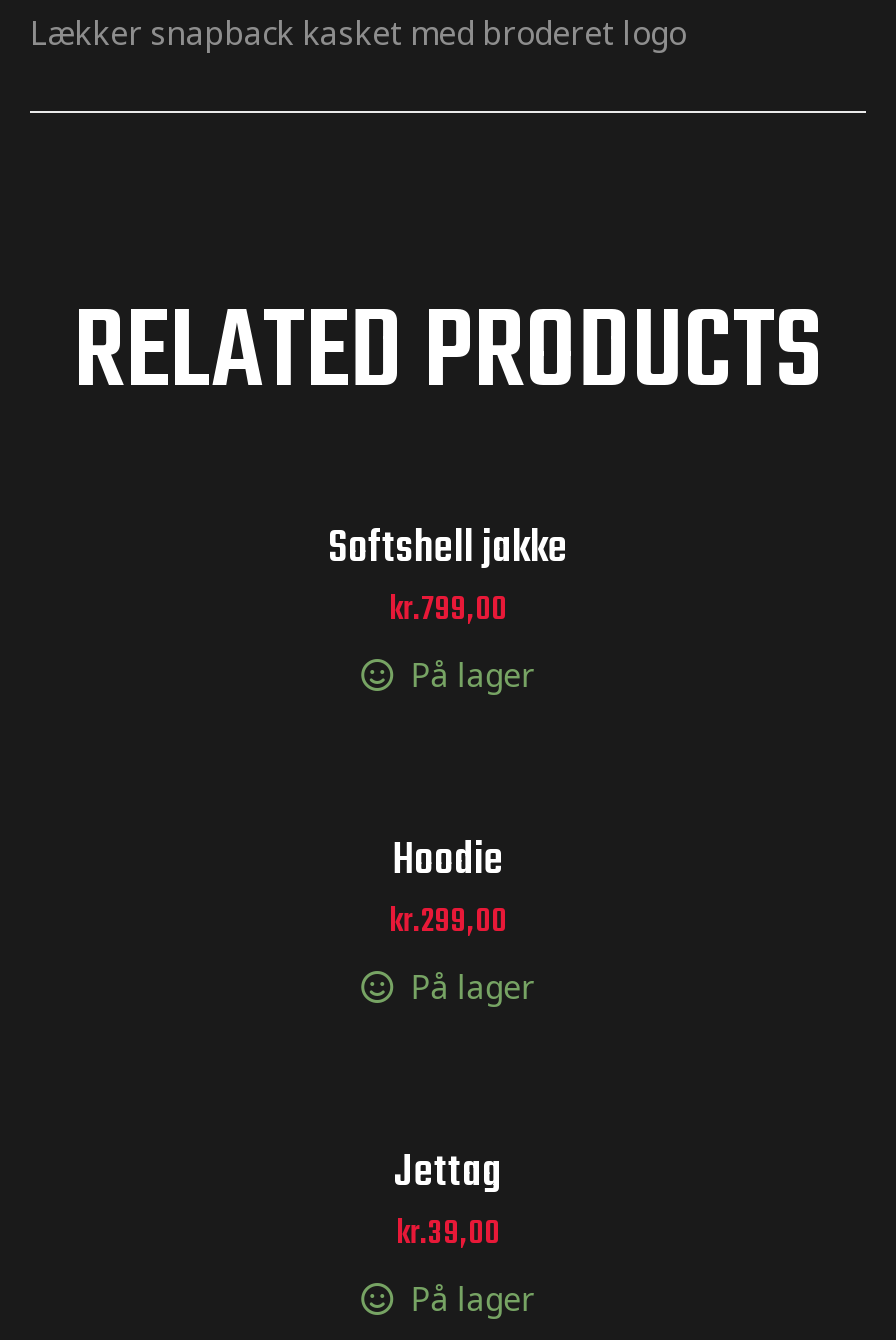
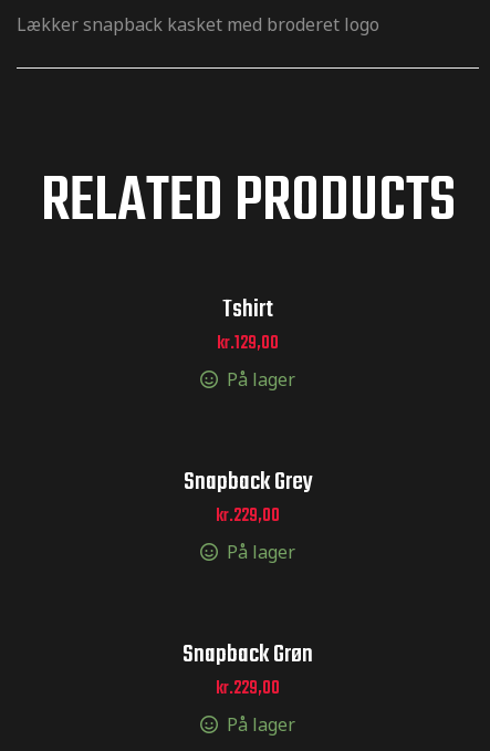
- Softshell jakke
- kr.799,00
+ Tshirt
+ kr.129,00

- Hoodie
- kr.299,00
+ Snapback Grey
+ kr.229,00

- Jettag
- kr.39,00
+ Snapback Grøn
+ kr.229,00
